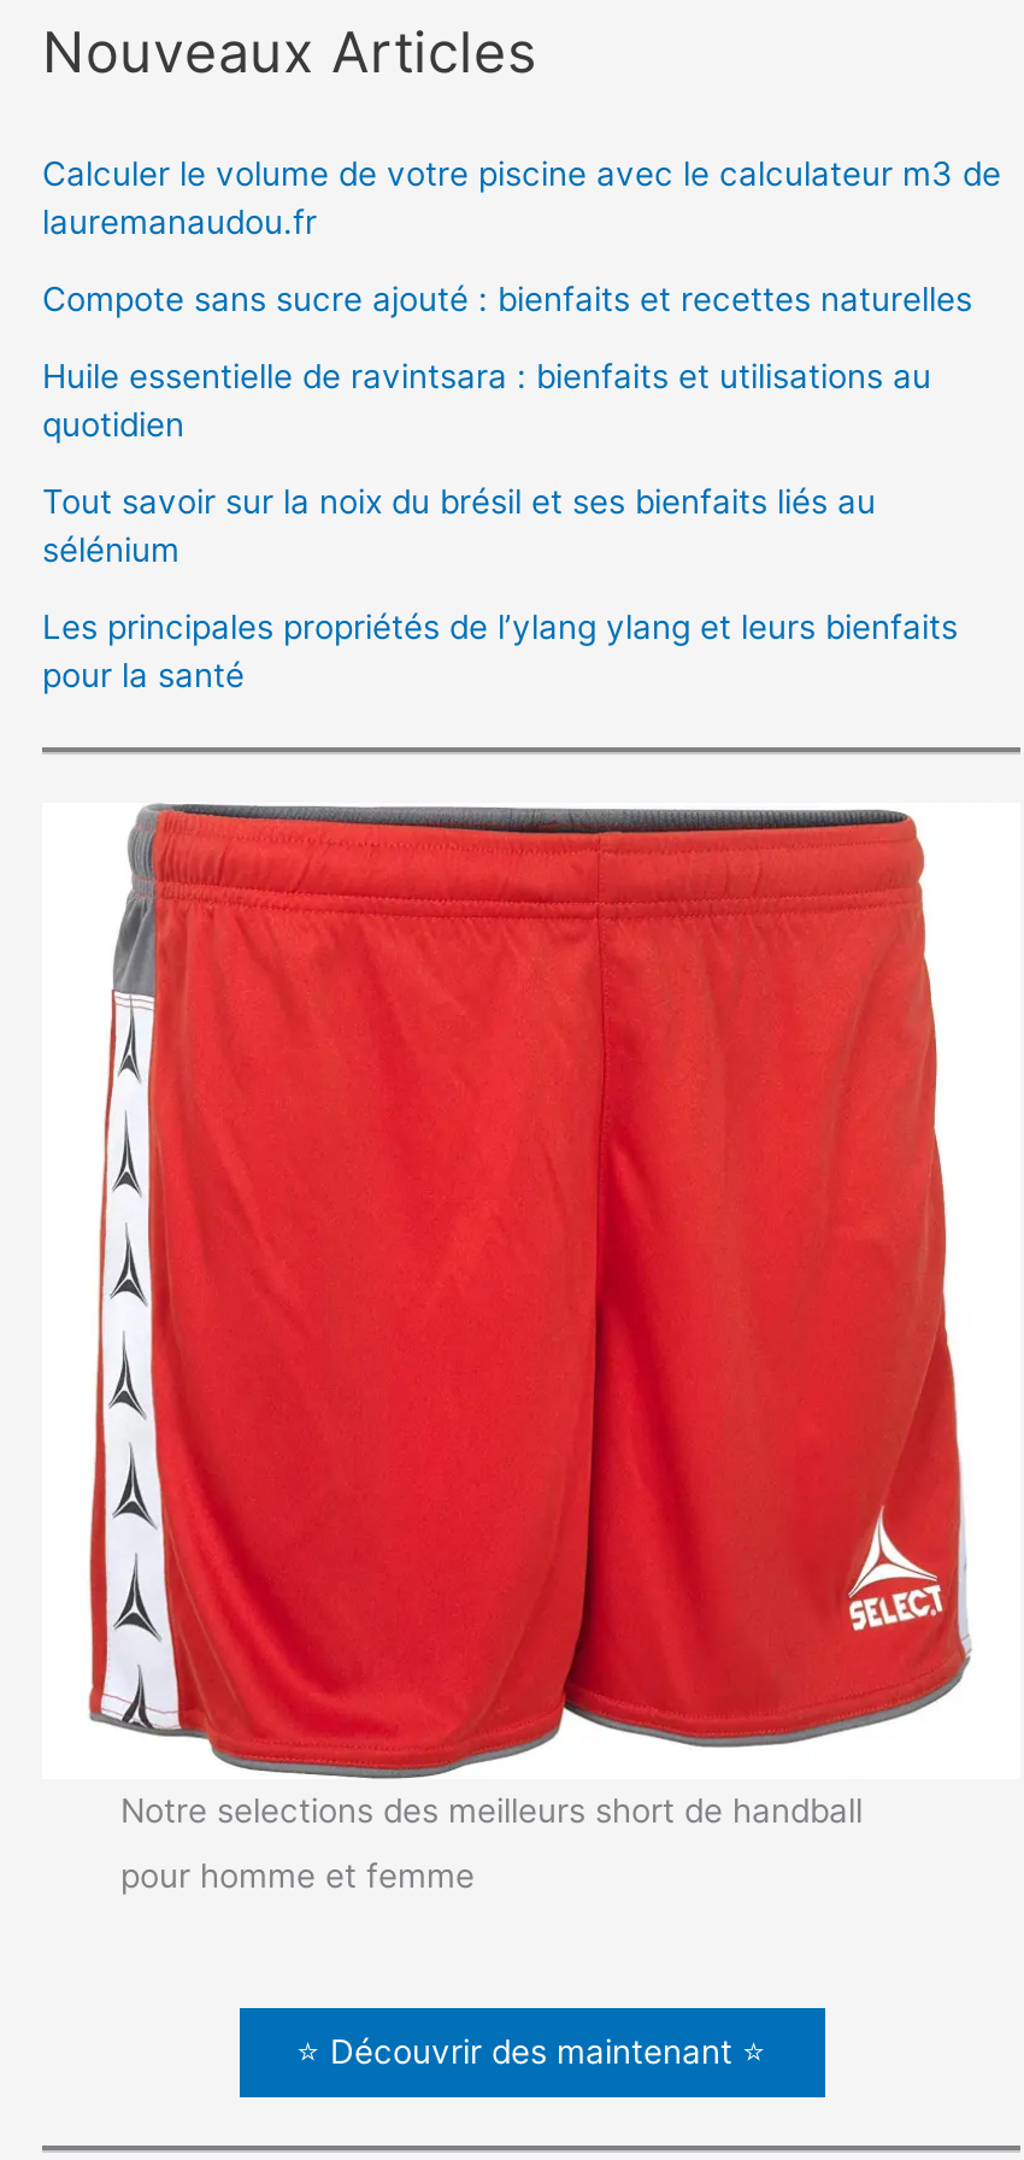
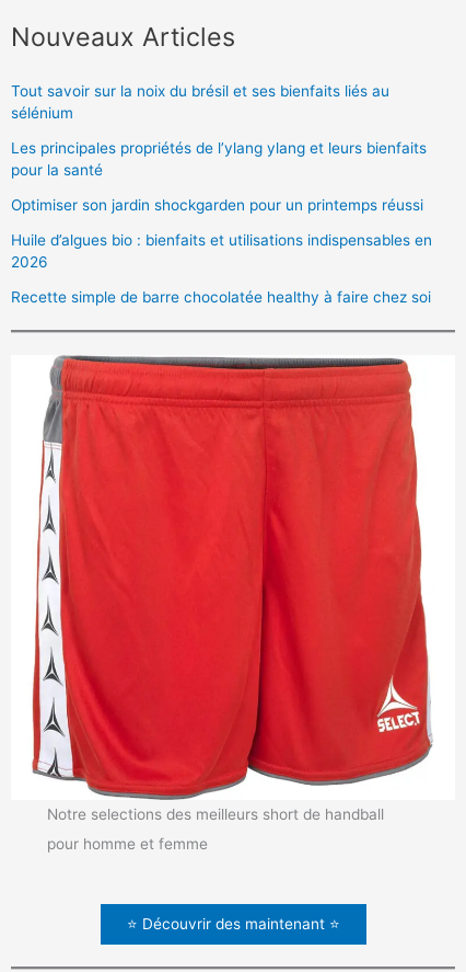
- Calculer le volume de votre piscine avec le calculateur m3 de
- lauremanaudou.fr
- Compote sans sucre ajouté : bienfaits et recettes naturelles
- Huile essentielle de ravintsara : bienfaits et utilisations au
- quotidien

moved up: Tout savoir sur la noix du brésil et ses bienfaits liés au | sélénium | Les principales propriétés de l’ylang ylang et leurs bienfaits | pour la santé

+ Optimiser son jardin shockgarden pour un printemps réussi
+ Huile d’algues bio : bienfaits et utilisations indispensables en
+ 2026
+ Recette simple de barre chocolatée healthy à faire chez soi
